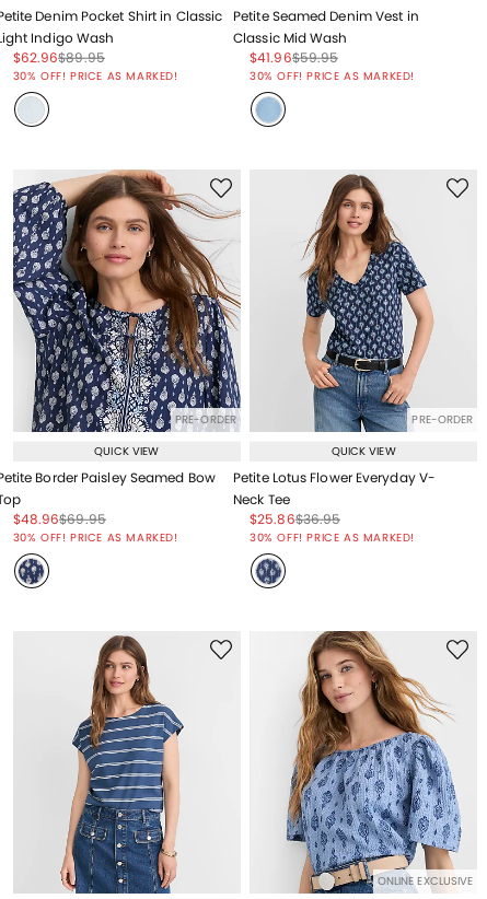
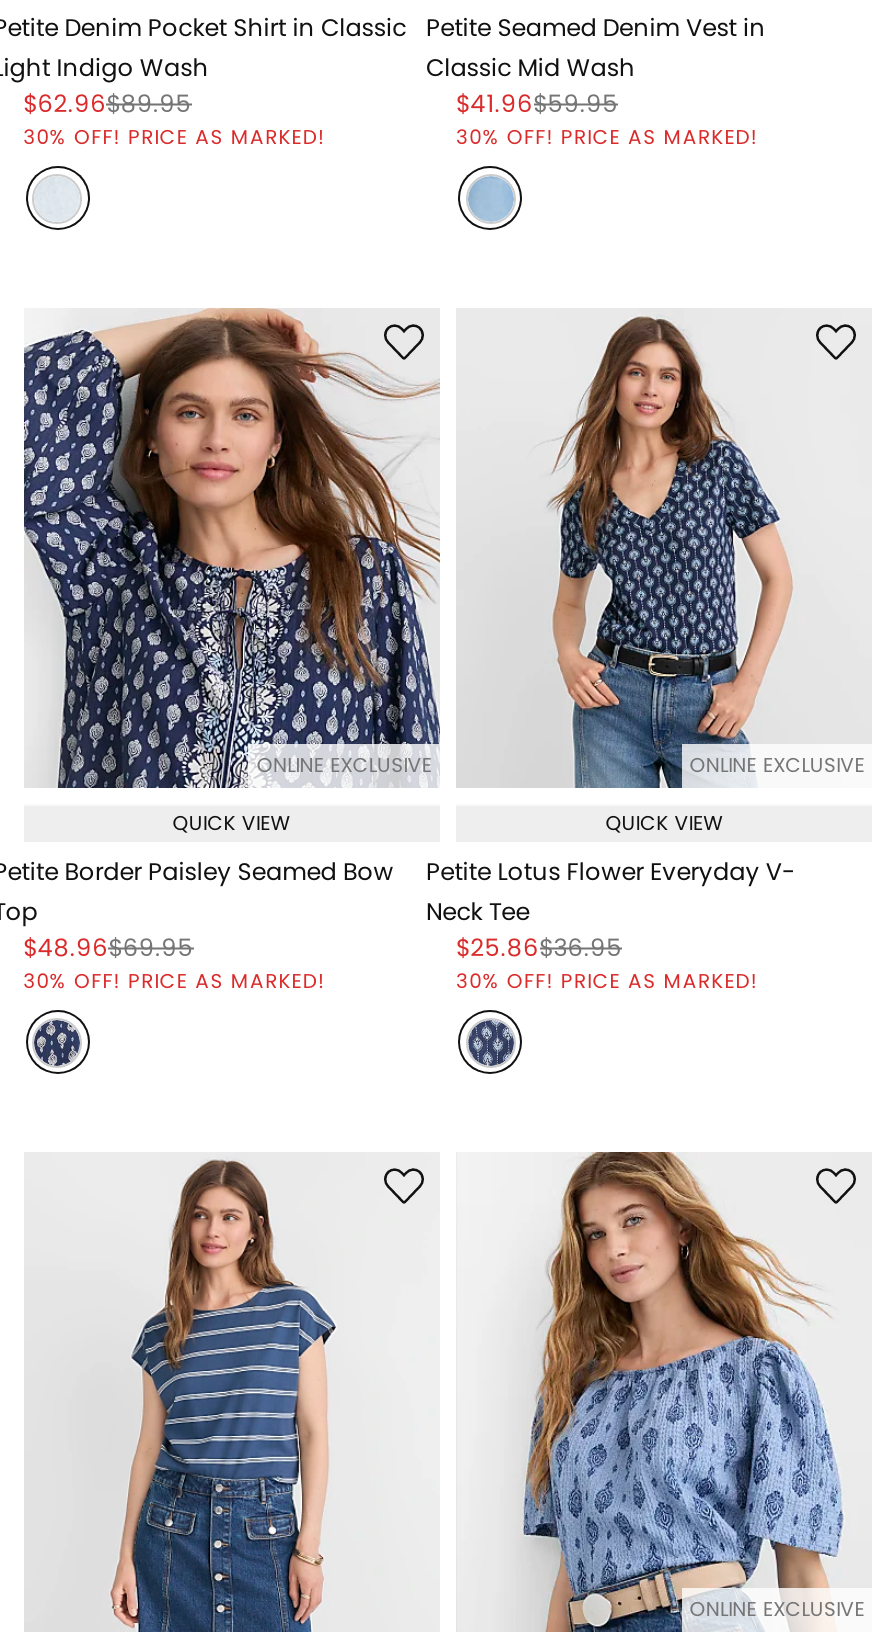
- PRE-ORDER
+ ONLINE EXCLUSIVE

- PRE-ORDER
+ ONLINE EXCLUSIVE
